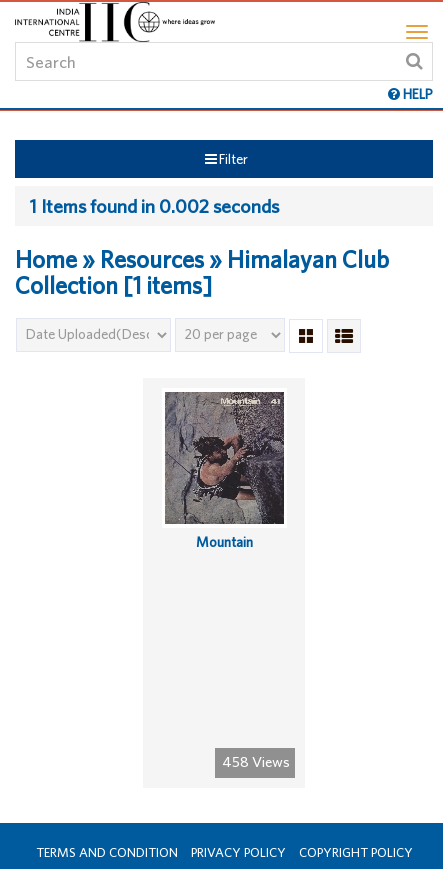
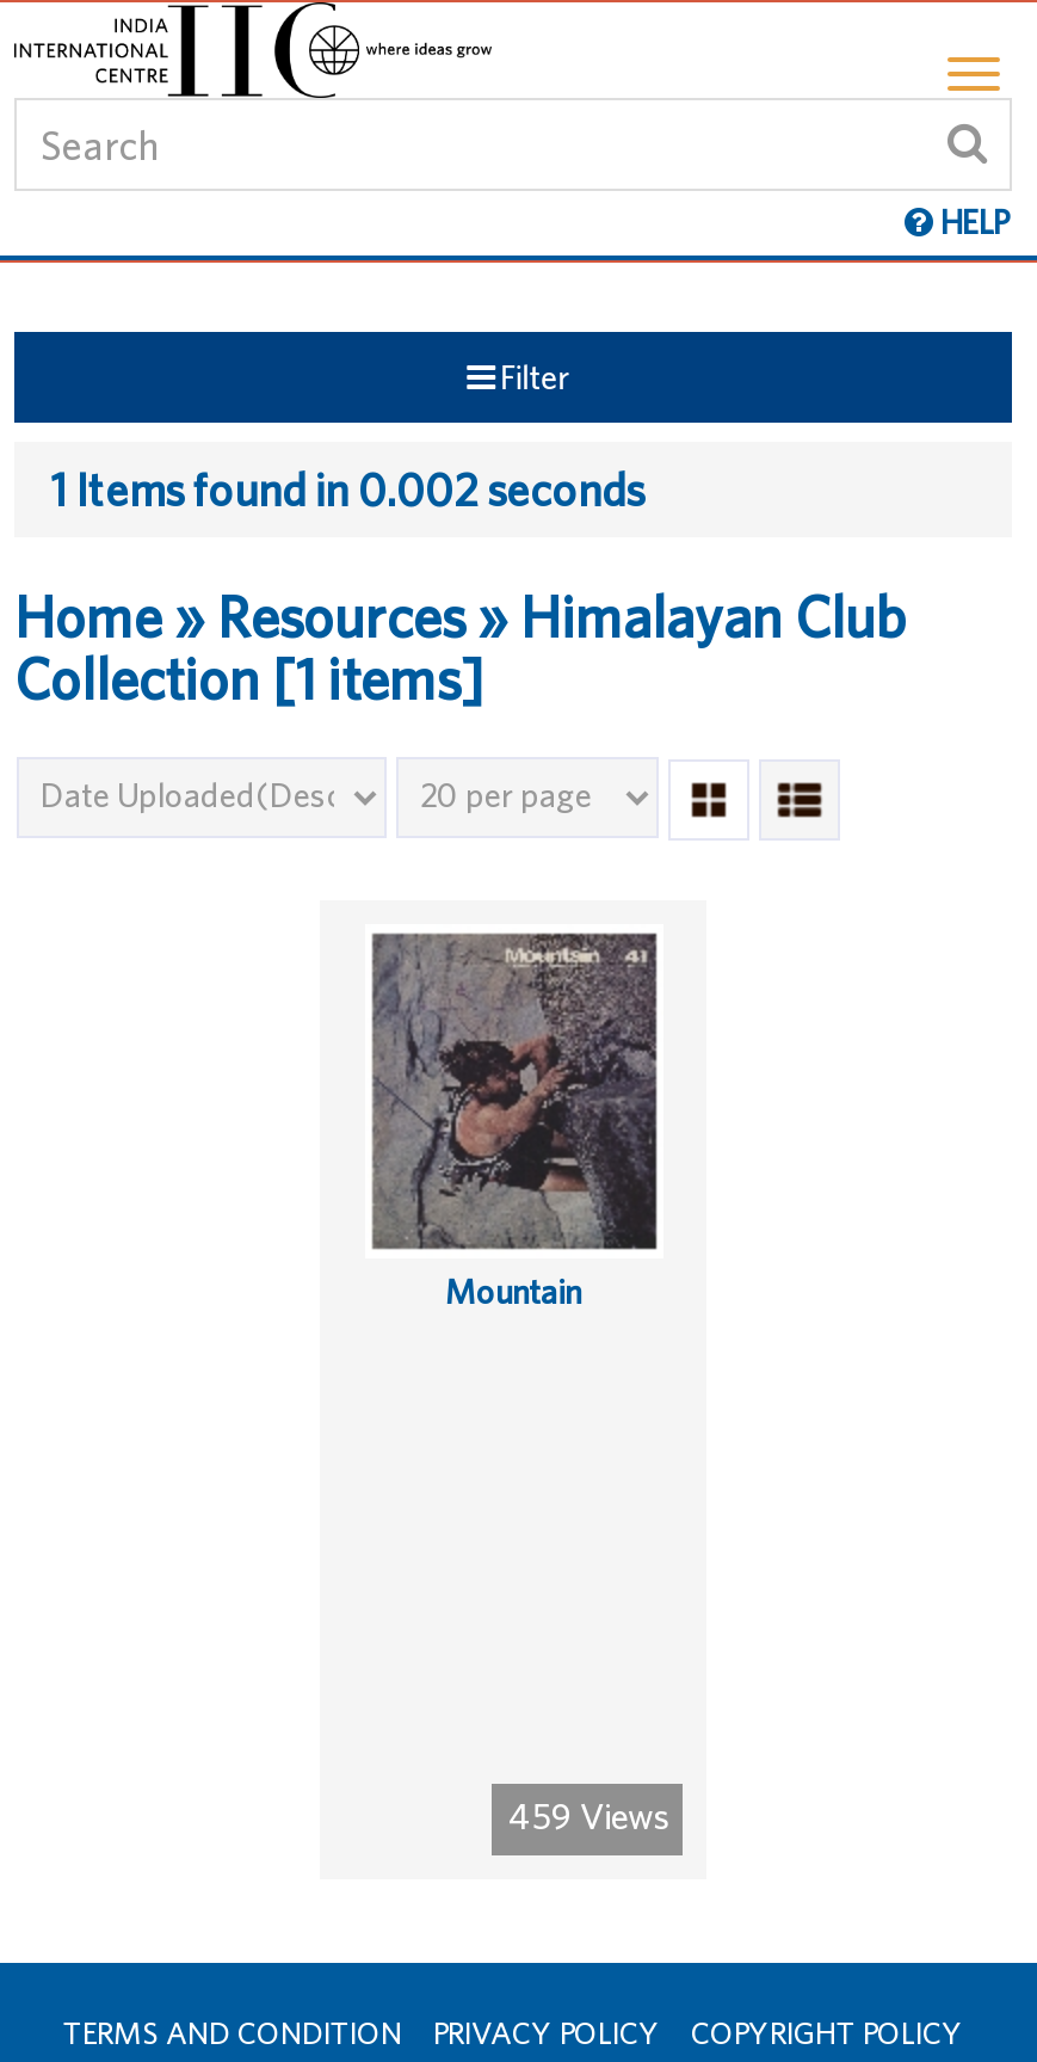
- 458 Views
+ 459 Views
